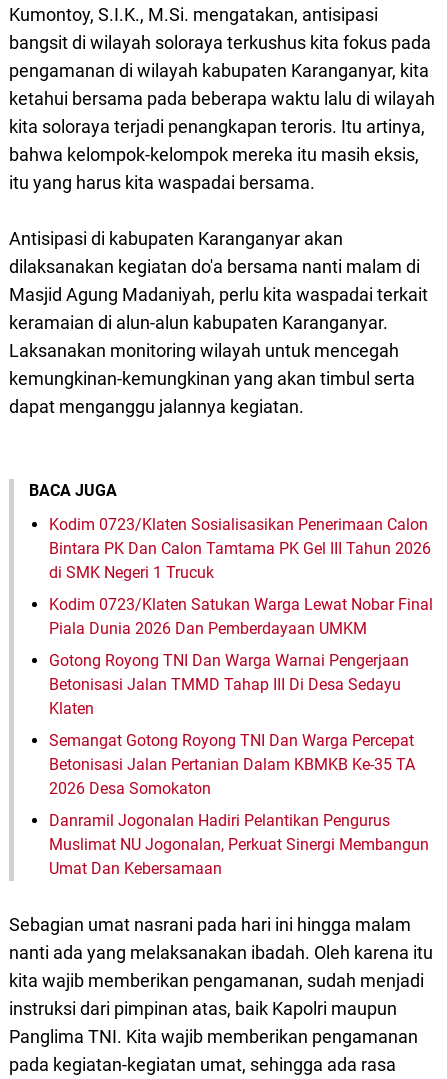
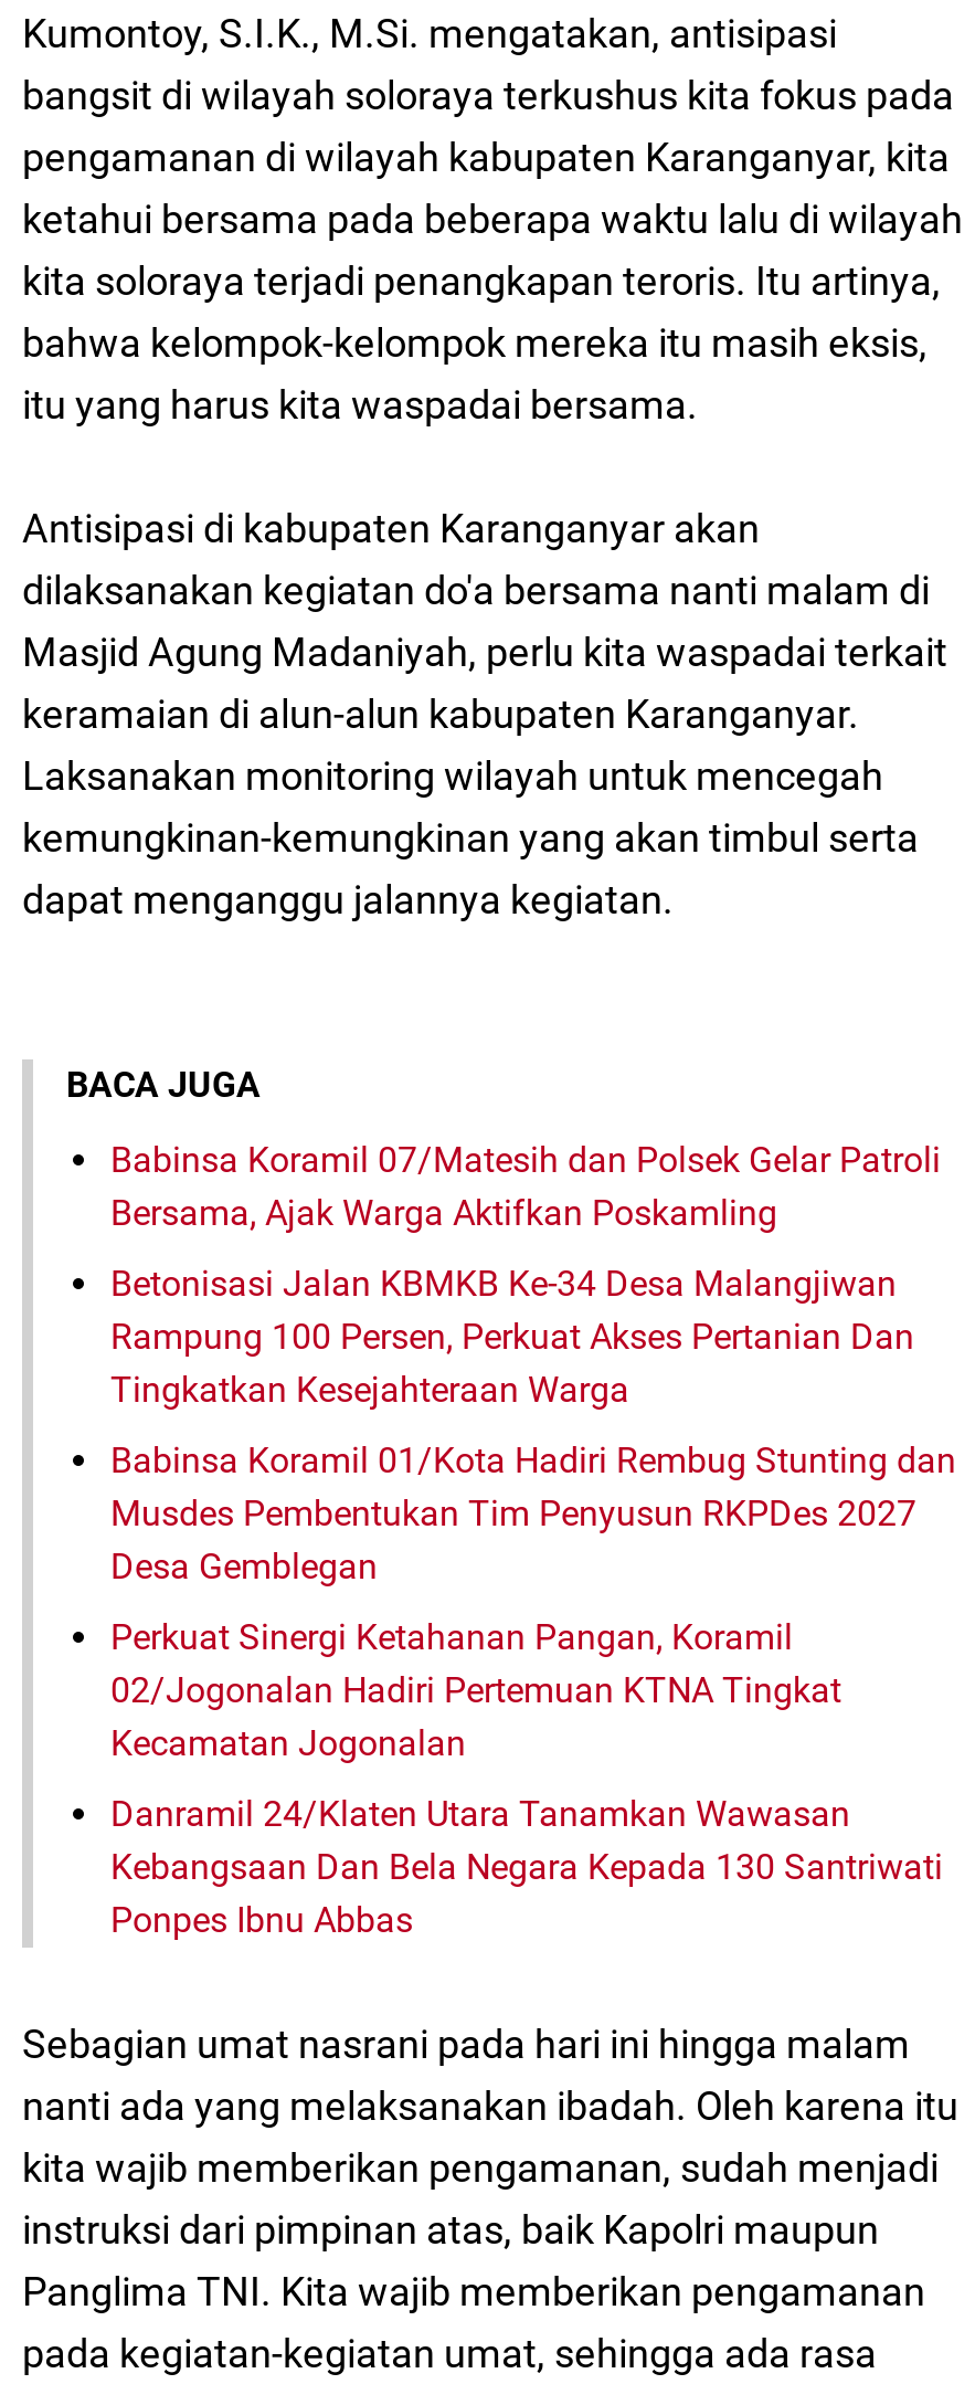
- Kodim 0723/Klaten Sosialisasikan Penerimaan Calon
- Bintara PK Dan Calon Tamtama PK Gel III Tahun 2026
- di SMK Negeri 1 Trucuk
+ Babinsa Koramil 07/Matesih dan Polsek Gelar Patroli
+ Bersama, Ajak Warga Aktifkan Poskamling

- Kodim 0723/Klaten Satukan Warga Lewat Nobar Final
- Piala Dunia 2026 Dan Pemberdayaan UMKM
+ Betonisasi Jalan KBMKB Ke-34 Desa Malangjiwan
+ Rampung 100 Persen, Perkuat Akses Pertanian Dan
+ Tingkatkan Kesejahteraan Warga

- Gotong Royong TNI Dan Warga Warnai Pengerjaan
- Betonisasi Jalan TMMD Tahap III Di Desa Sedayu
- Klaten
+ Babinsa Koramil 01/Kota Hadiri Rembug Stunting dan
+ Musdes Pembentukan Tim Penyusun RKPDes 2027
+ Desa Gemblegan

- Semangat Gotong Royong TNI Dan Warga Percepat
- Betonisasi Jalan Pertanian Dalam KBMKB Ke-35 TA
- 2026 Desa Somokaton
+ Perkuat Sinergi Ketahanan Pangan, Koramil
+ 02/Jogonalan Hadiri Pertemuan KTNA Tingkat
+ Kecamatan Jogonalan

- Danramil Jogonalan Hadiri Pelantikan Pengurus
- Muslimat NU Jogonalan, Perkuat Sinergi Membangun
- Umat Dan Kebersamaan
+ Danramil 24/Klaten Utara Tanamkan Wawasan
+ Kebangsaan Dan Bela Negara Kepada 130 Santriwati
+ Ponpes Ibnu Abbas
